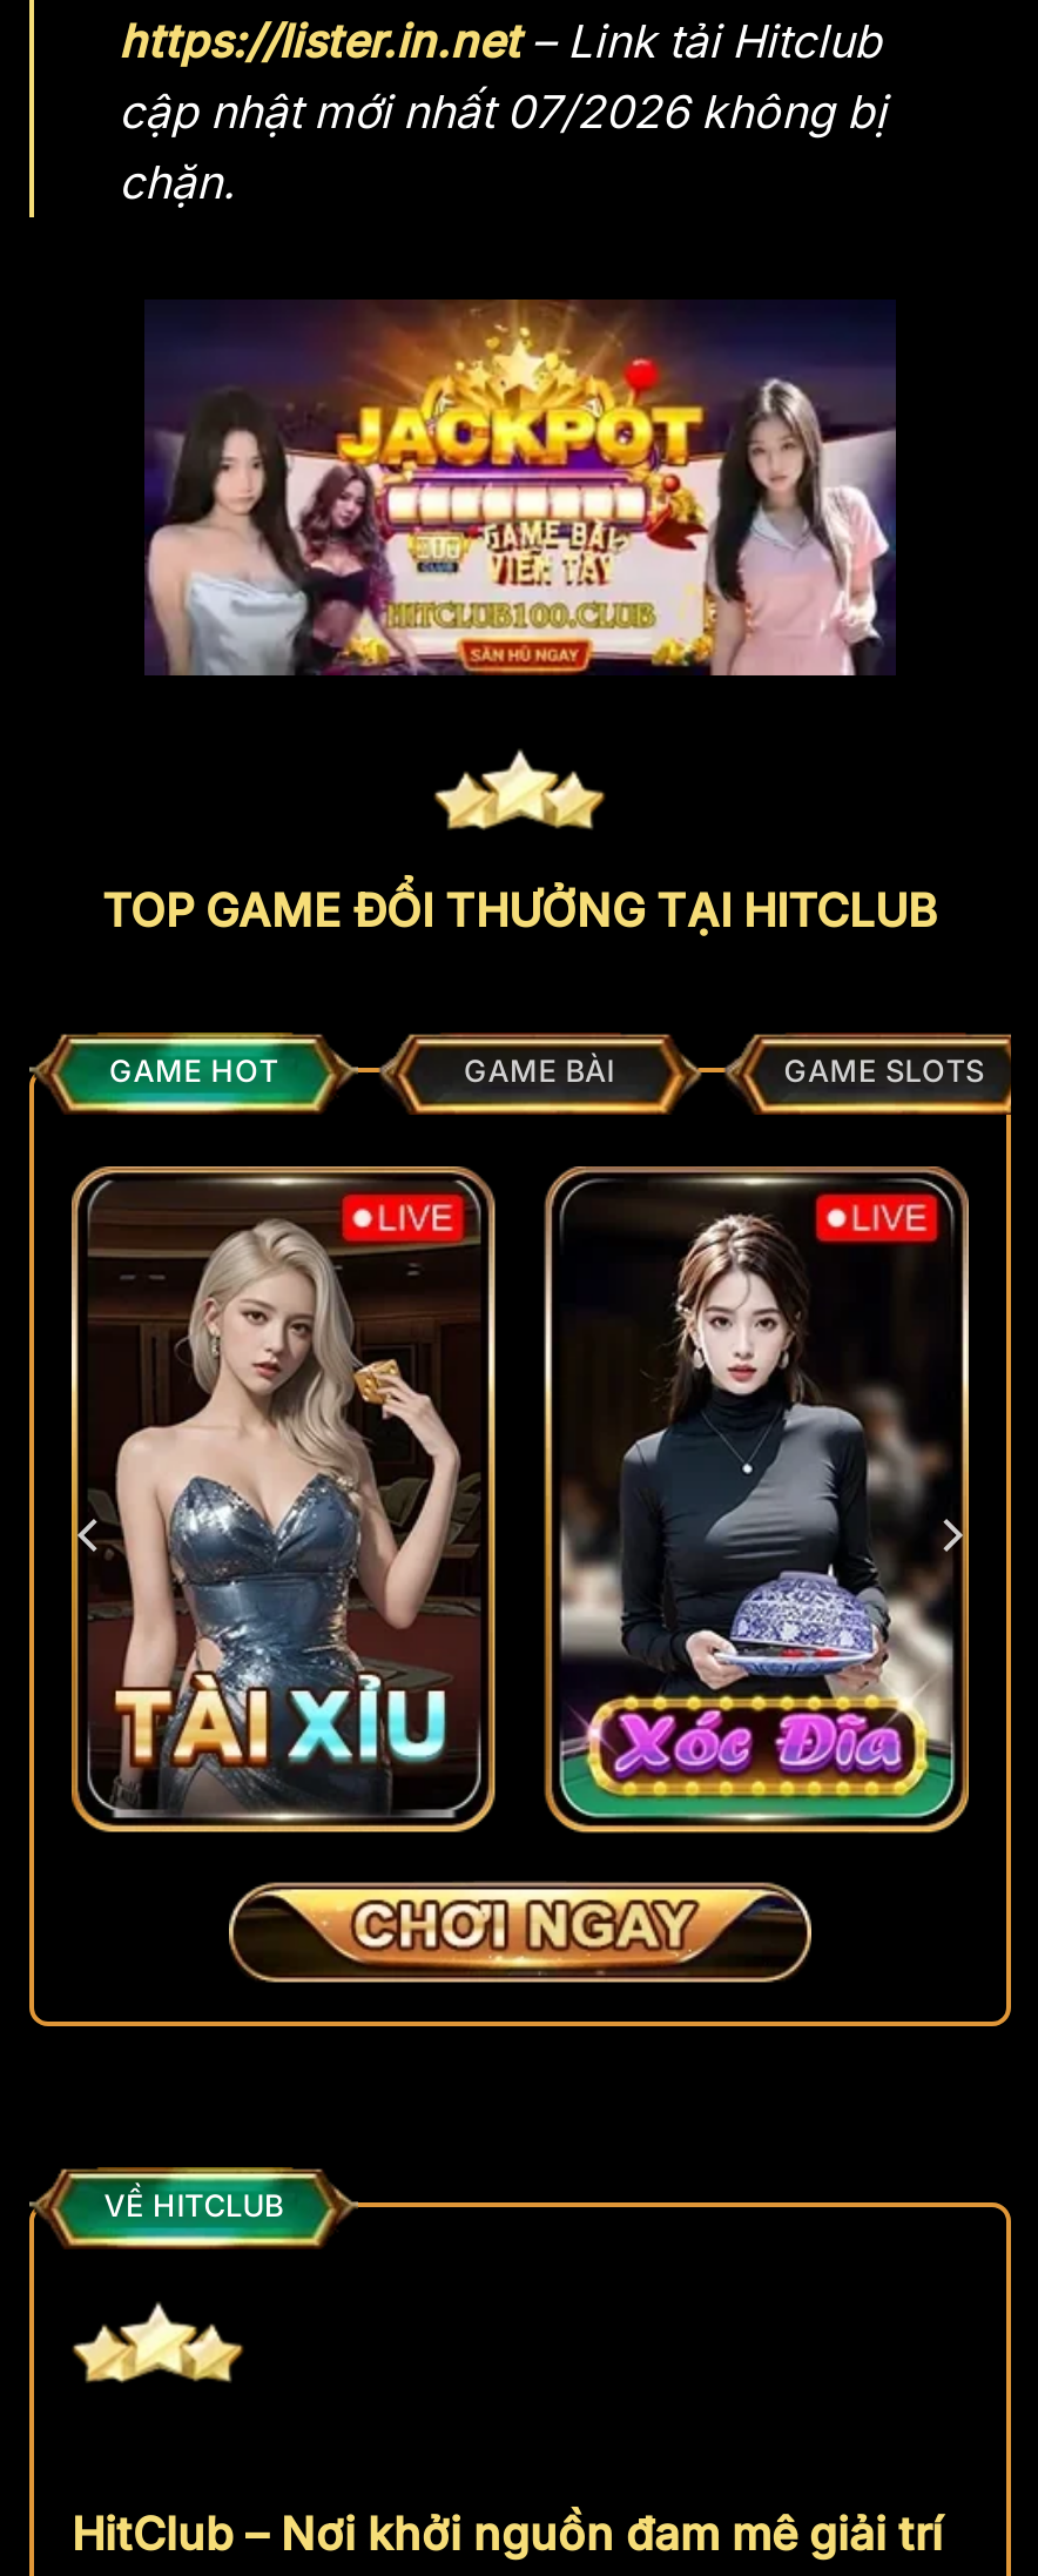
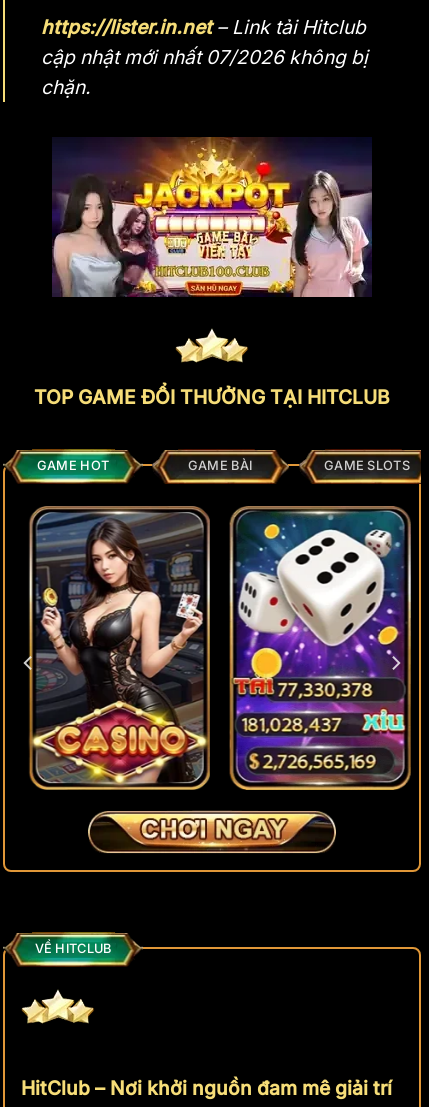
- [image]
+ [image]

- [image]
+ [image]
